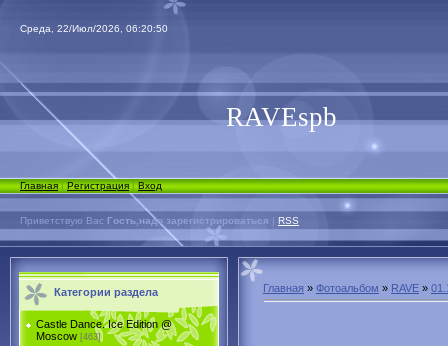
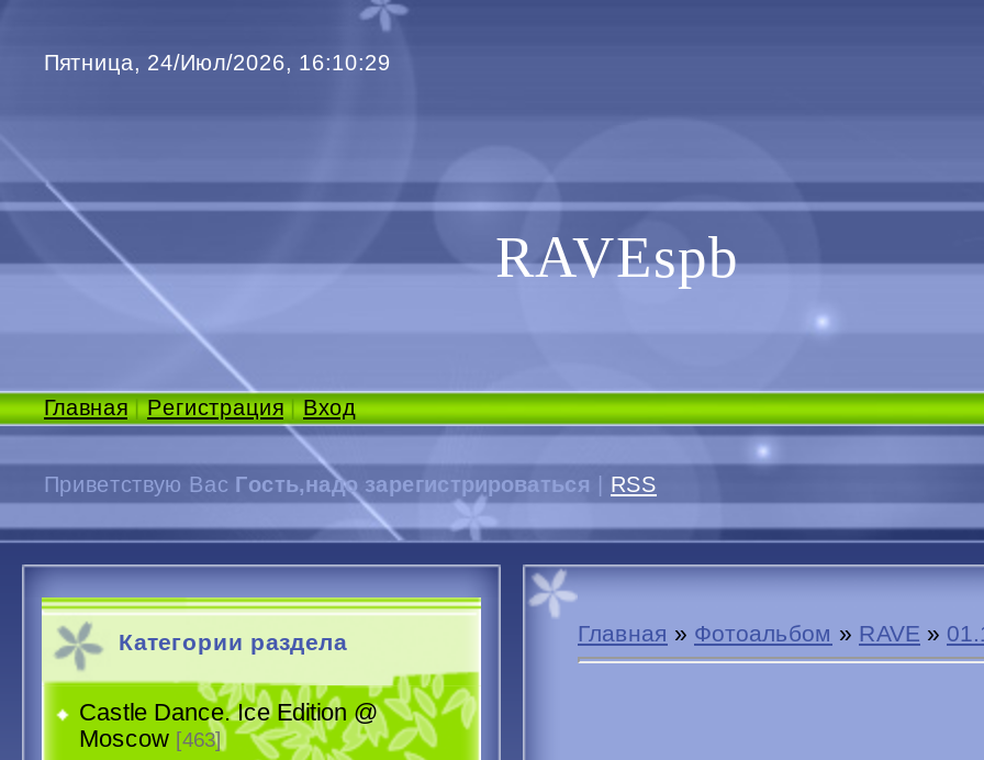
- Среда, 22/Июл/2026, 06:20:50
+ Пятница, 24/Июл/2026, 16:10:29
